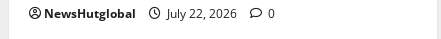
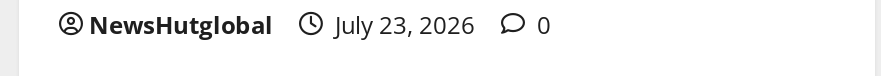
- NewsHutglobal July 22, 2026 0
+ NewsHutglobal July 23, 2026 0
